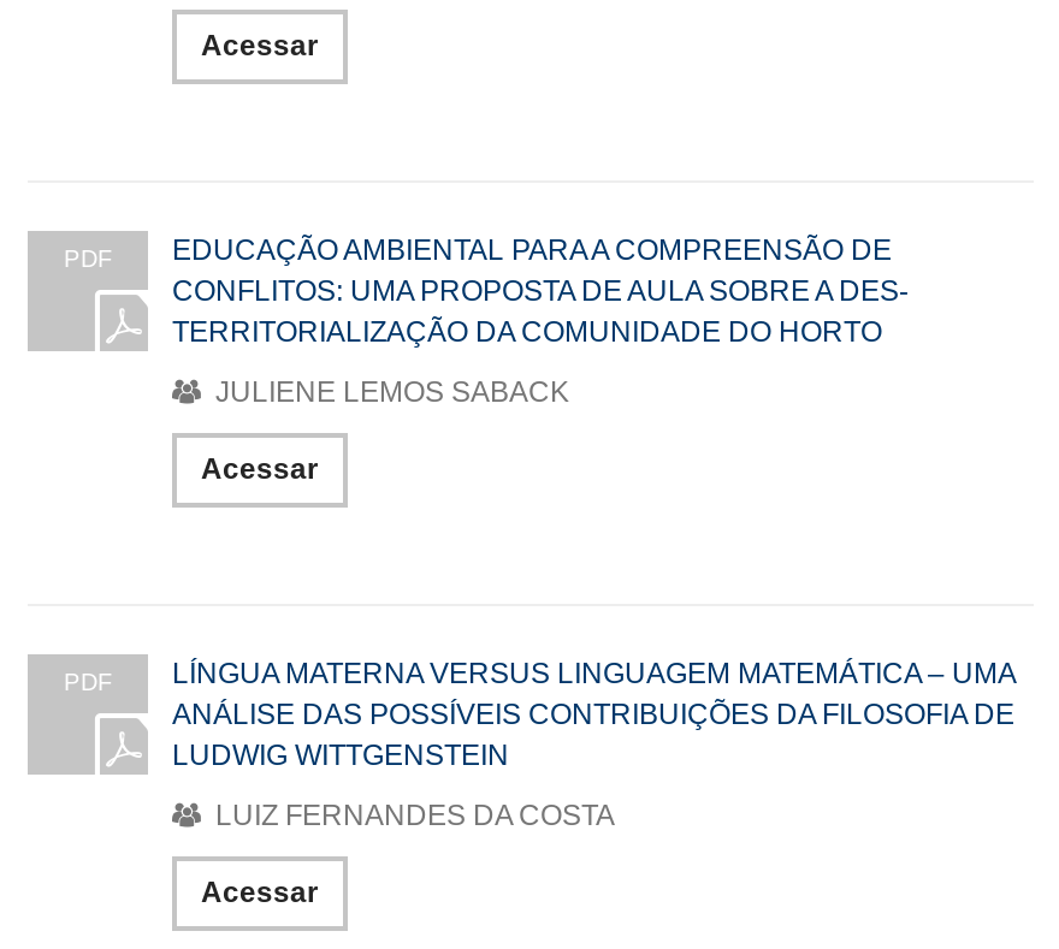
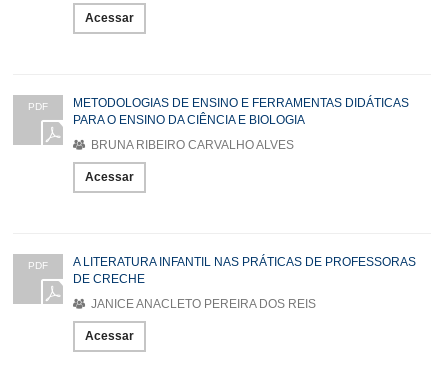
- EDUCAÇÃO AMBIENTAL PARA A COMPREENSÃO DE
- CONFLITOS: UMA PROPOSTA DE AULA SOBRE A DES-
- TERRITORIALIZAÇÃO DA COMUNIDADE DO HORTO
+ METODOLOGIAS DE ENSINO E FERRAMENTAS DIDÁTICAS
+ PARA O ENSINO DA CIÊNCIA E BIOLOGIA

- JULIENE LEMOS SABACK
+ BRUNA RIBEIRO CARVALHO ALVES

- LÍNGUA MATERNA VERSUS LINGUAGEM MATEMÁTICA – UMA
- ANÁLISE DAS POSSÍVEIS CONTRIBUIÇÕES DA FILOSOFIA DE
- LUDWIG WITTGENSTEIN
+ A LITERATURA INFANTIL NAS PRÁTICAS DE PROFESSORAS
+ DE CRECHE

- LUIZ FERNANDES DA COSTA
+ JANICE ANACLETO PEREIRA DOS REIS
